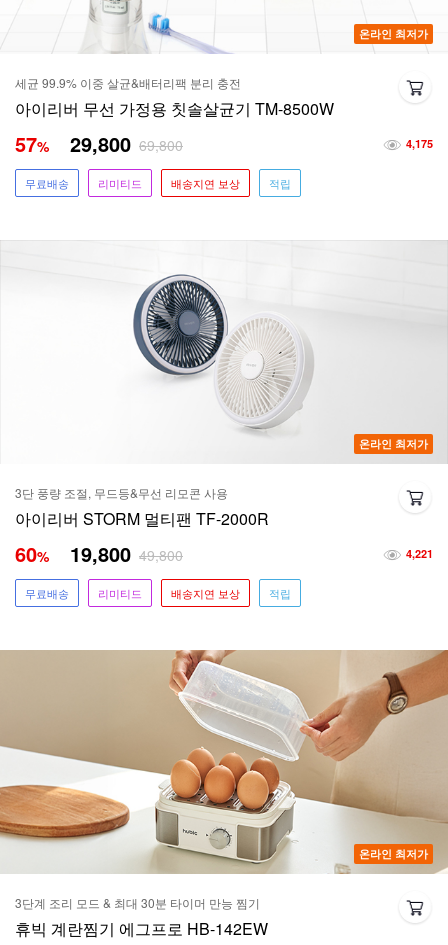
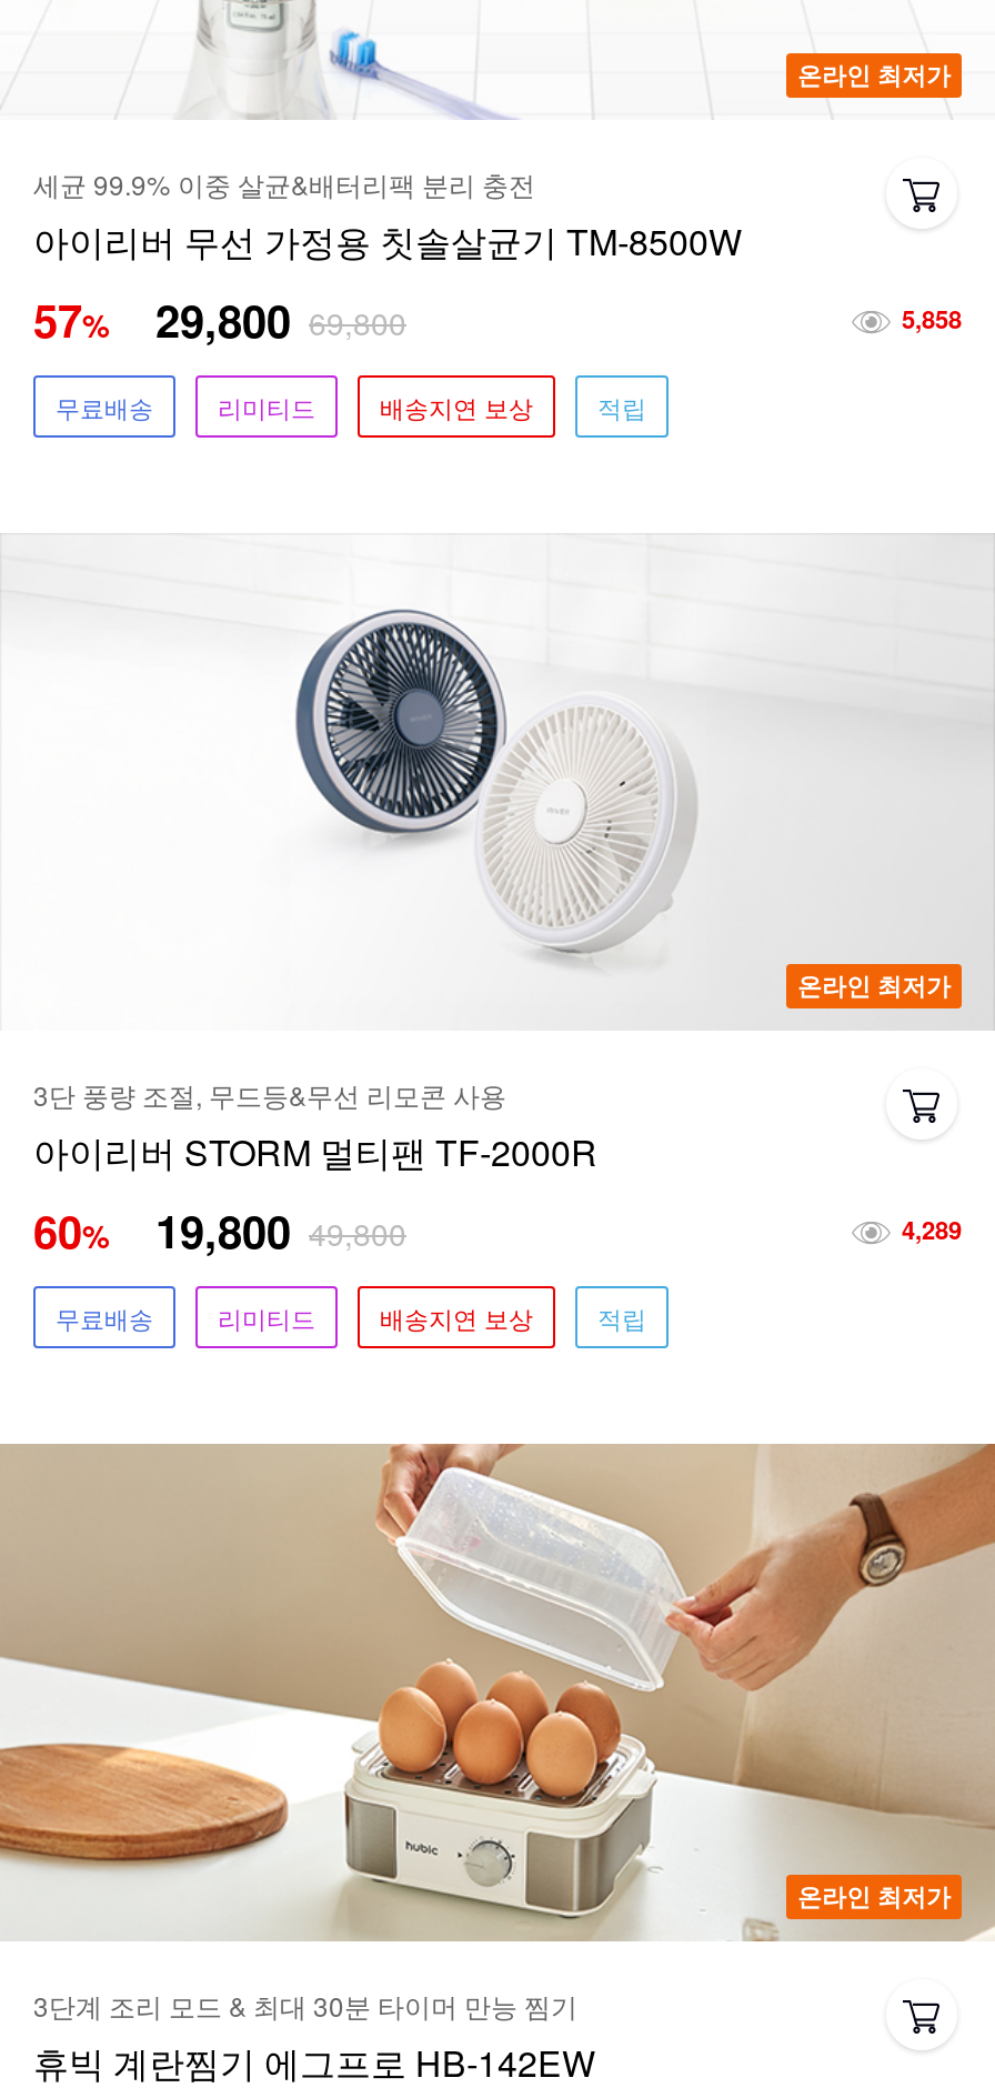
- 4,175
+ 5,858

- 4,221
+ 4,289
